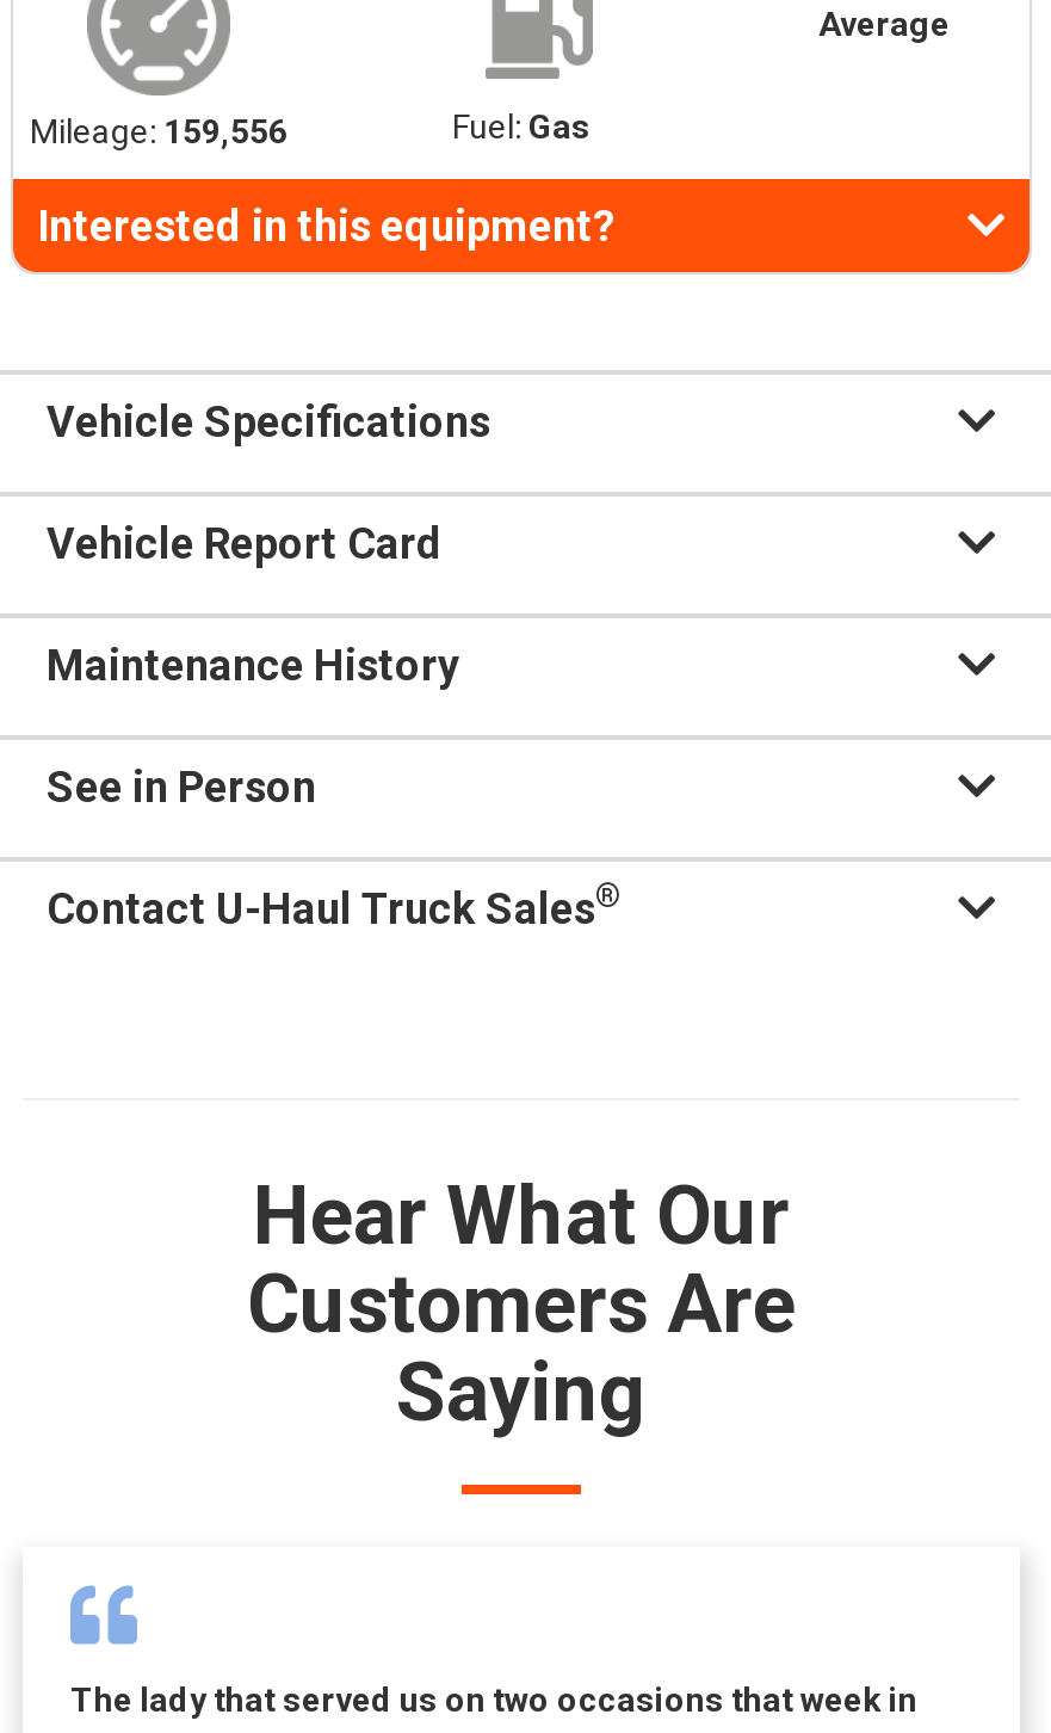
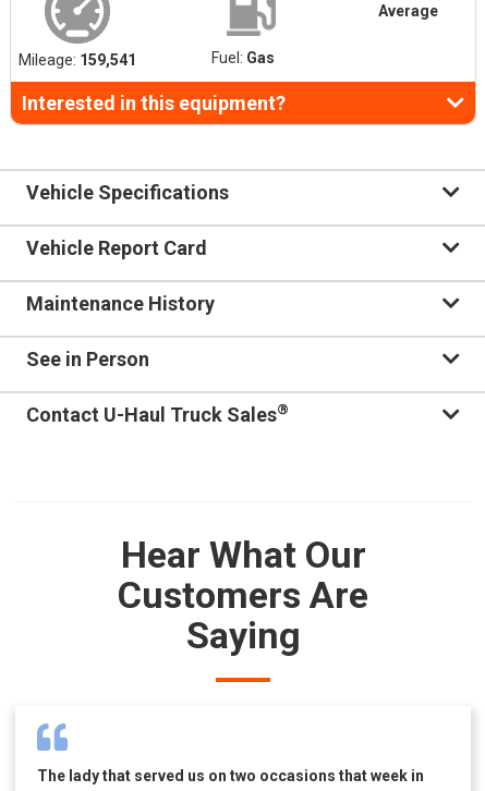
- Mileage: 159,556
+ Mileage: 159,541
